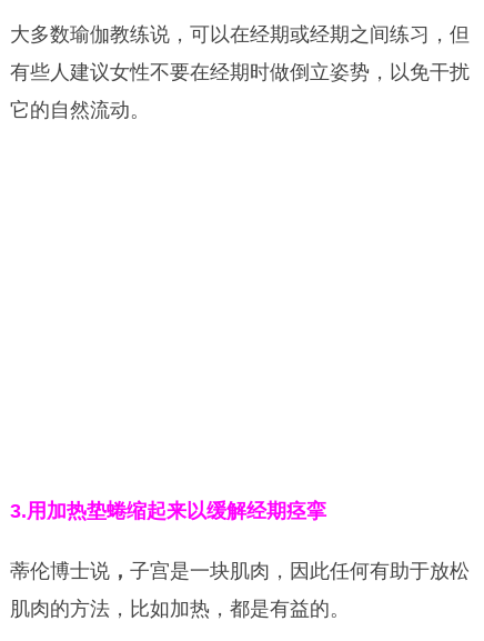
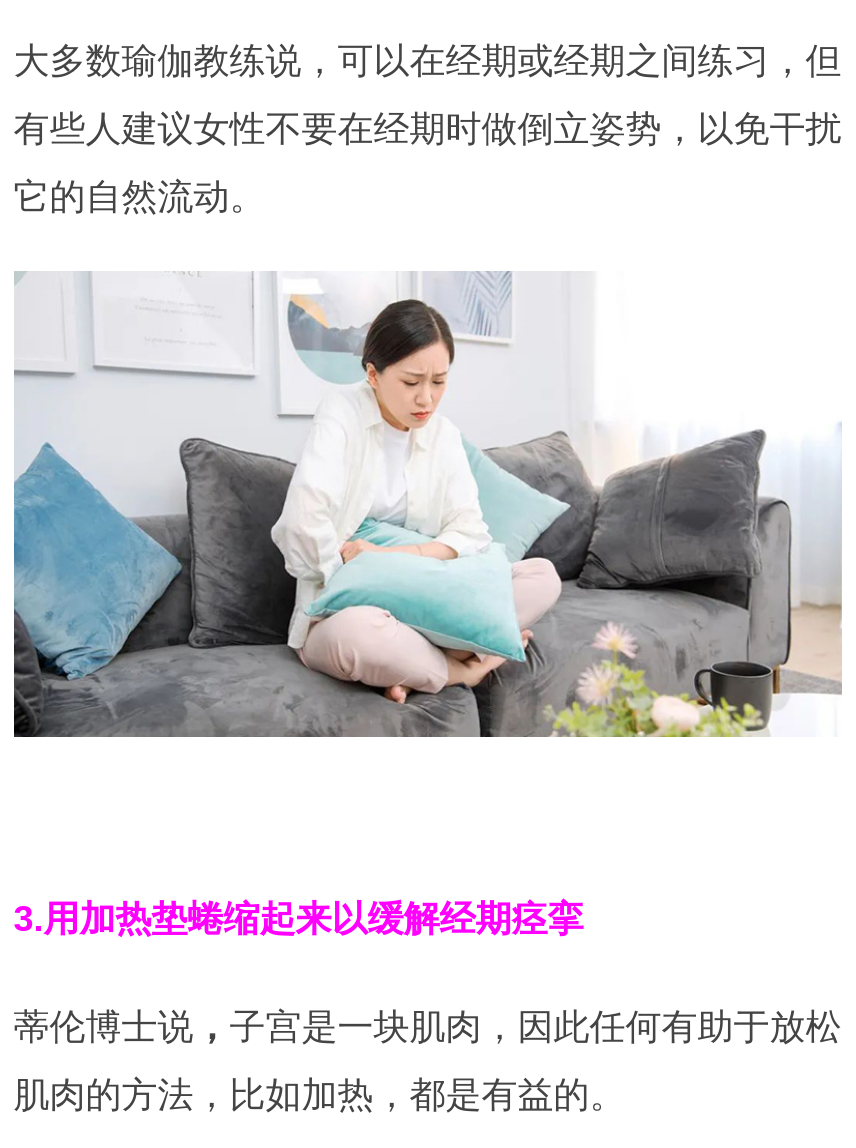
+ [image]
